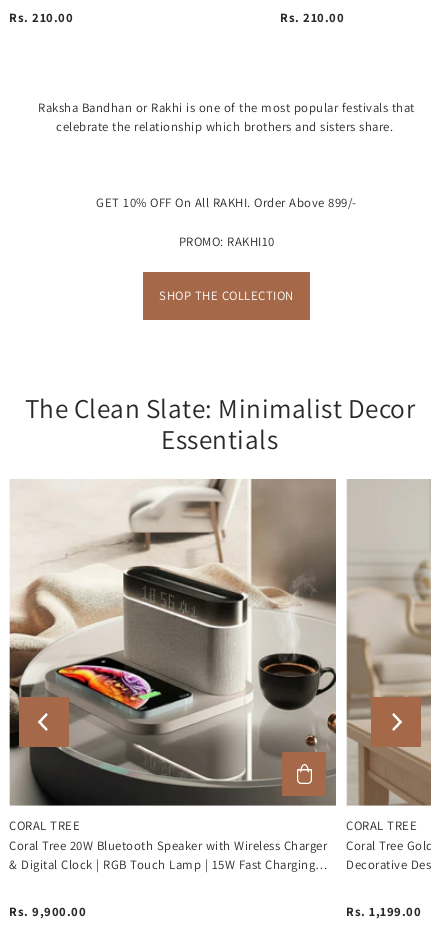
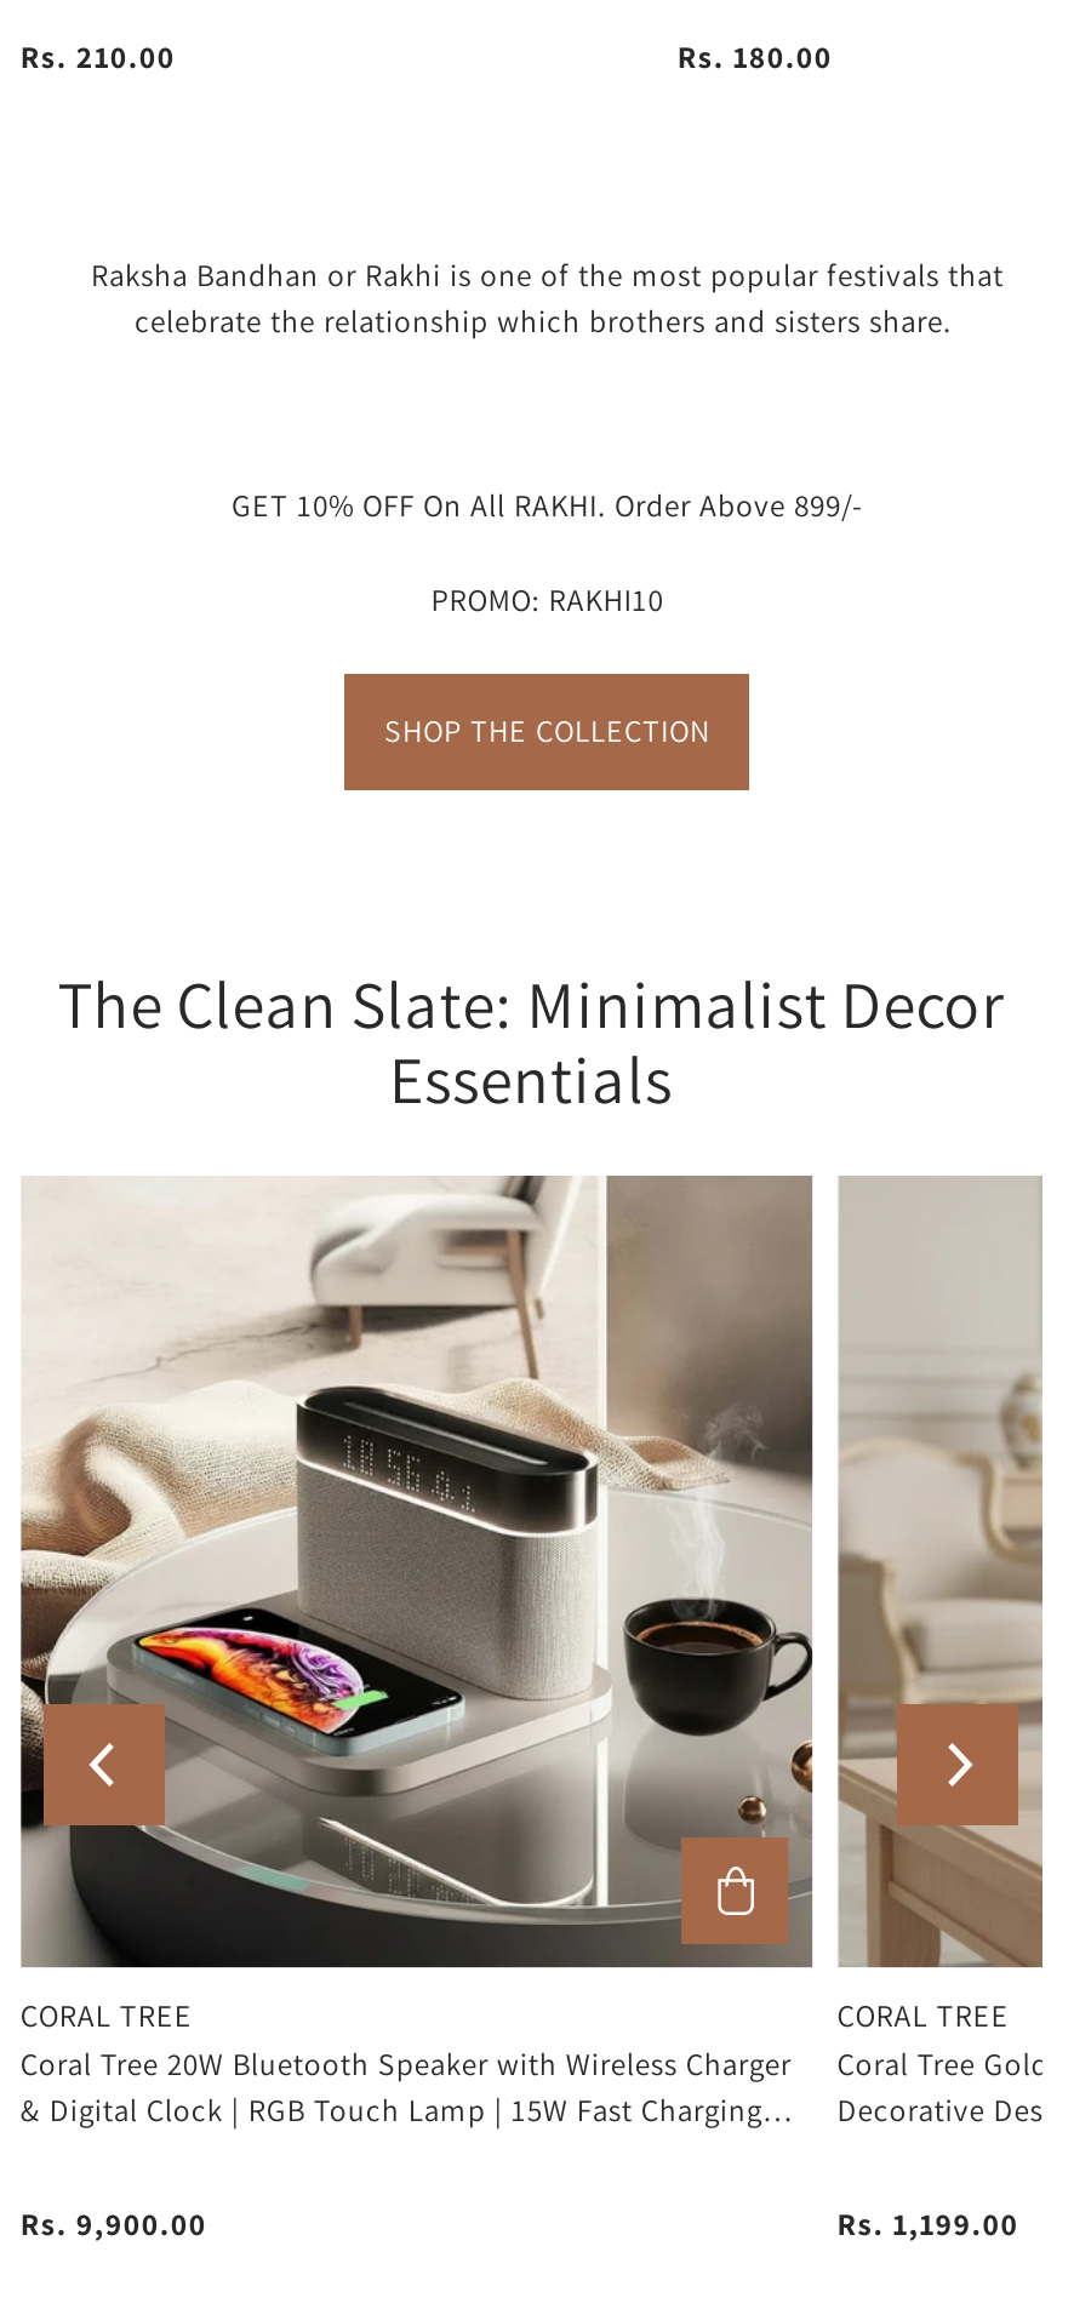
- Rs. 210.00
+ Rs. 180.00
